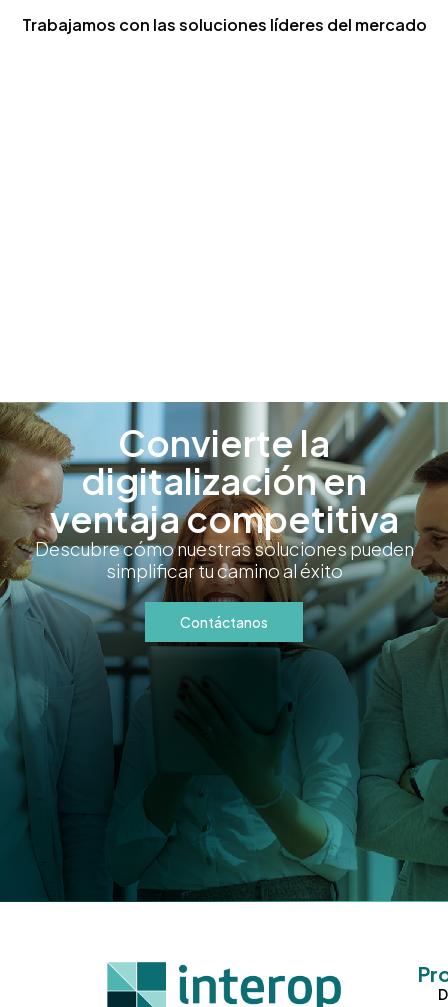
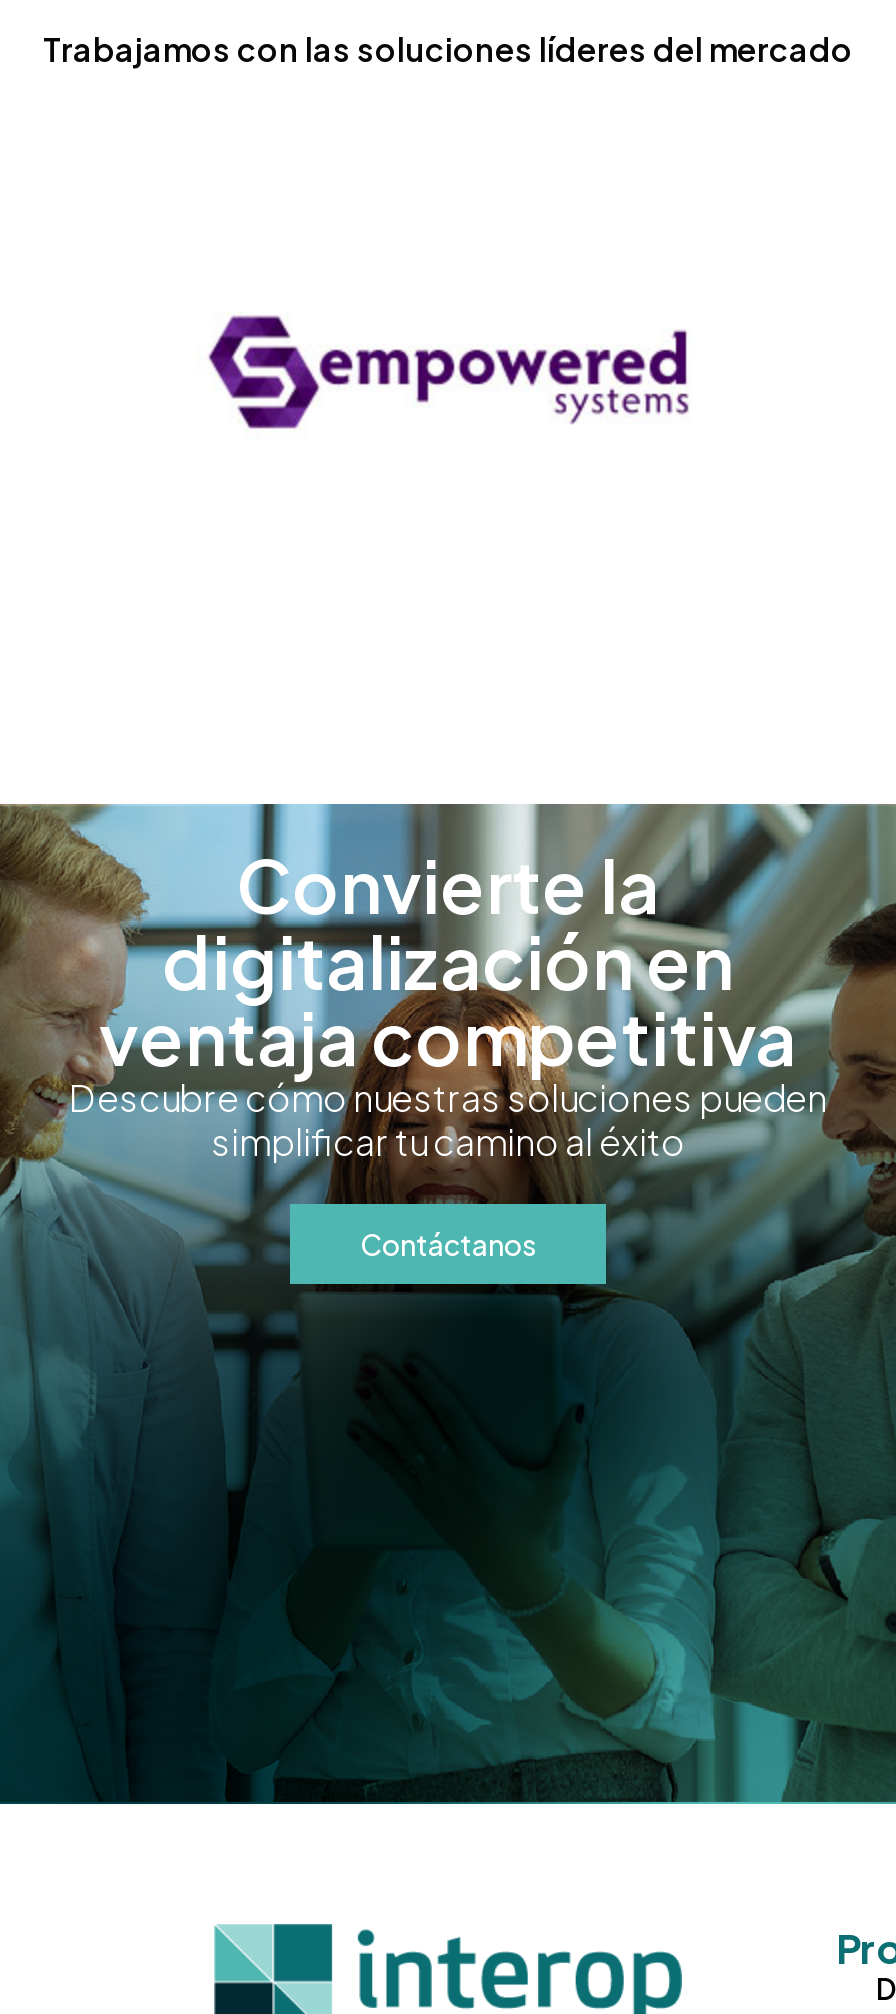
+ [image]
